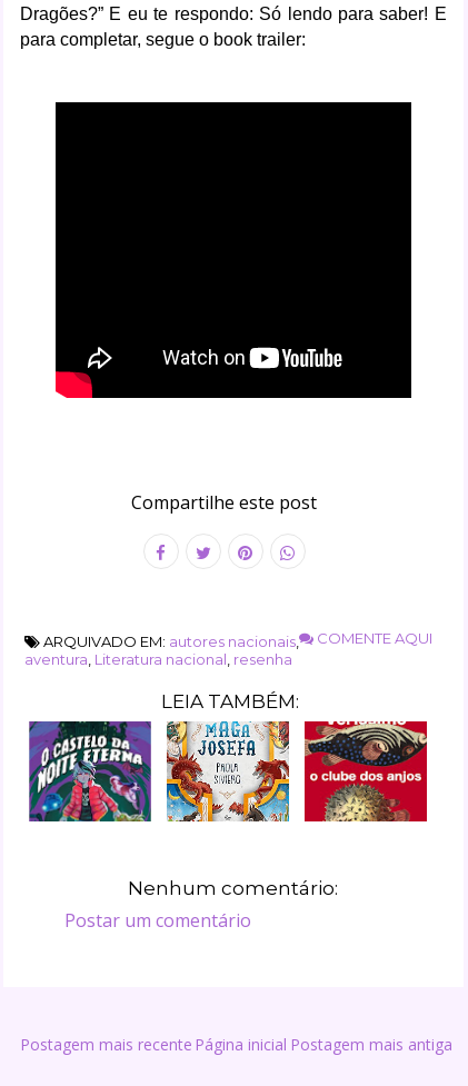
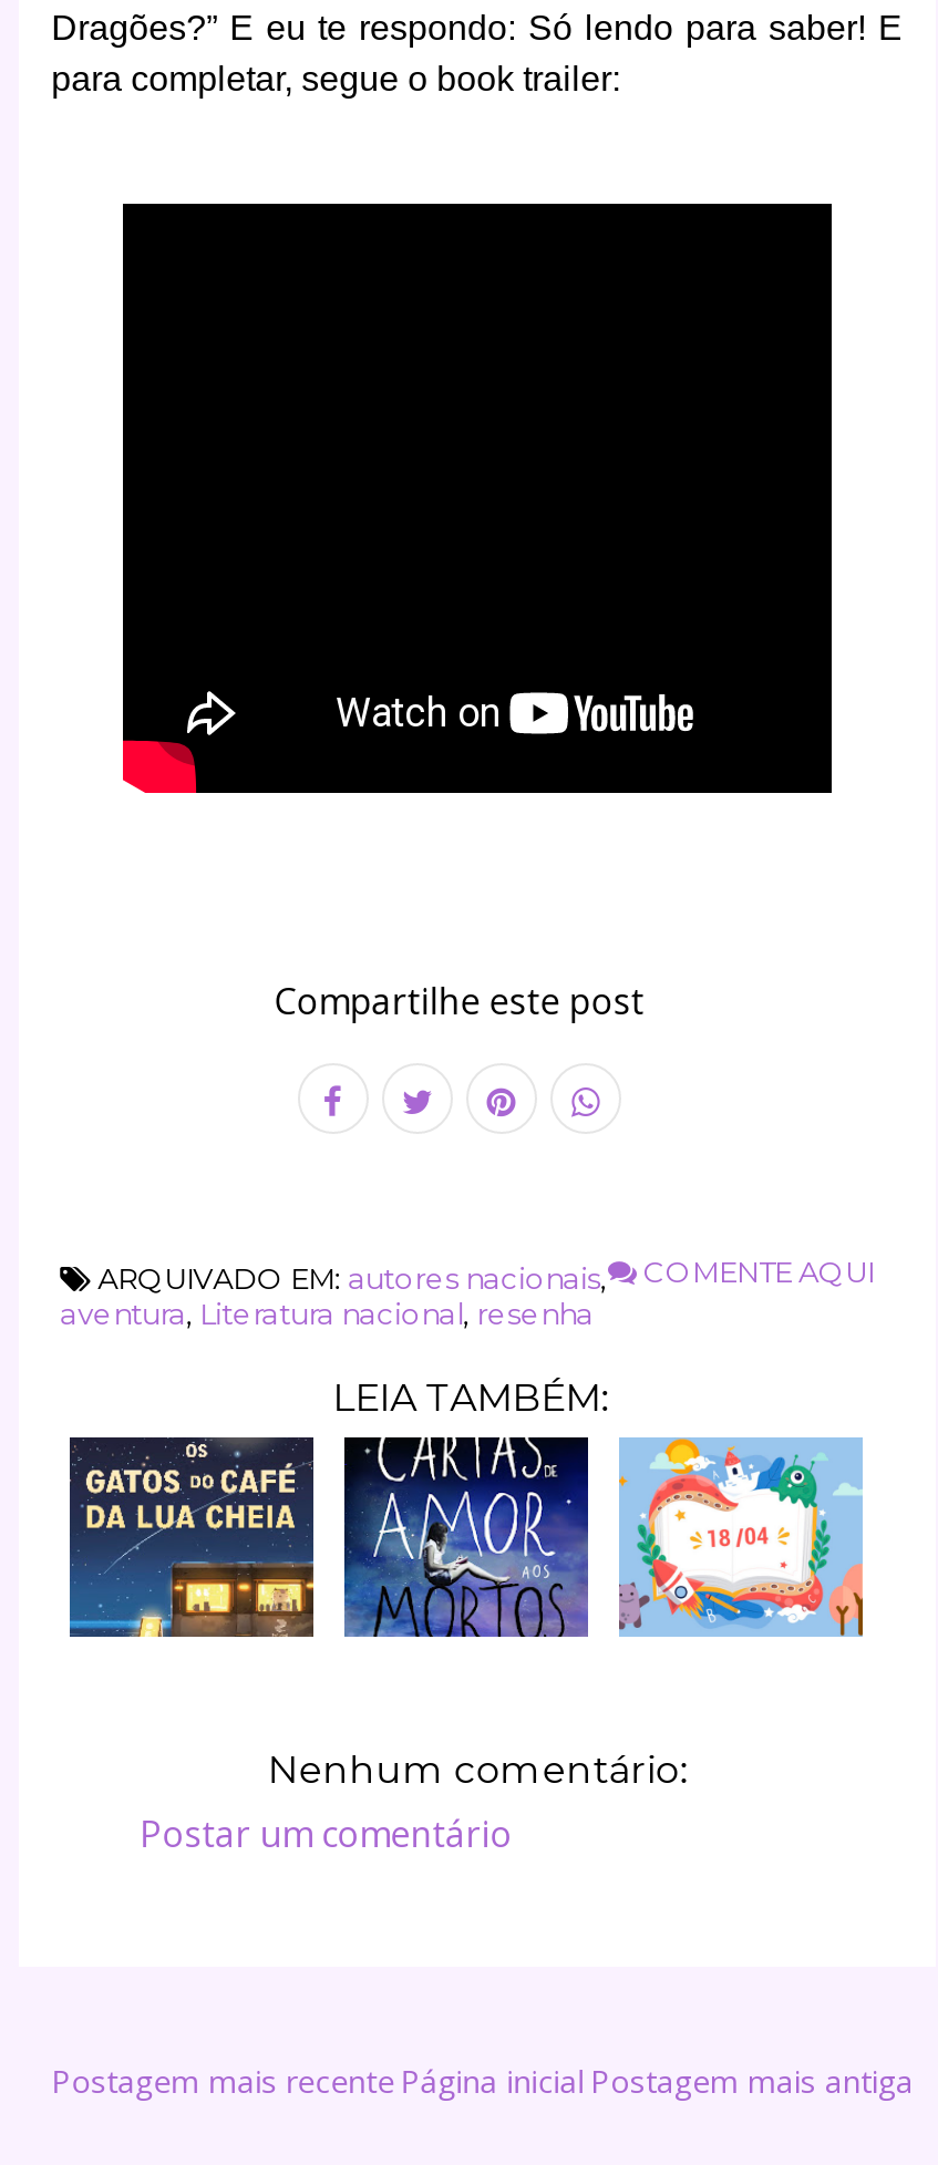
- [image]
+ [image]

- [image]
+ [image]

- [image]
+ [image]
